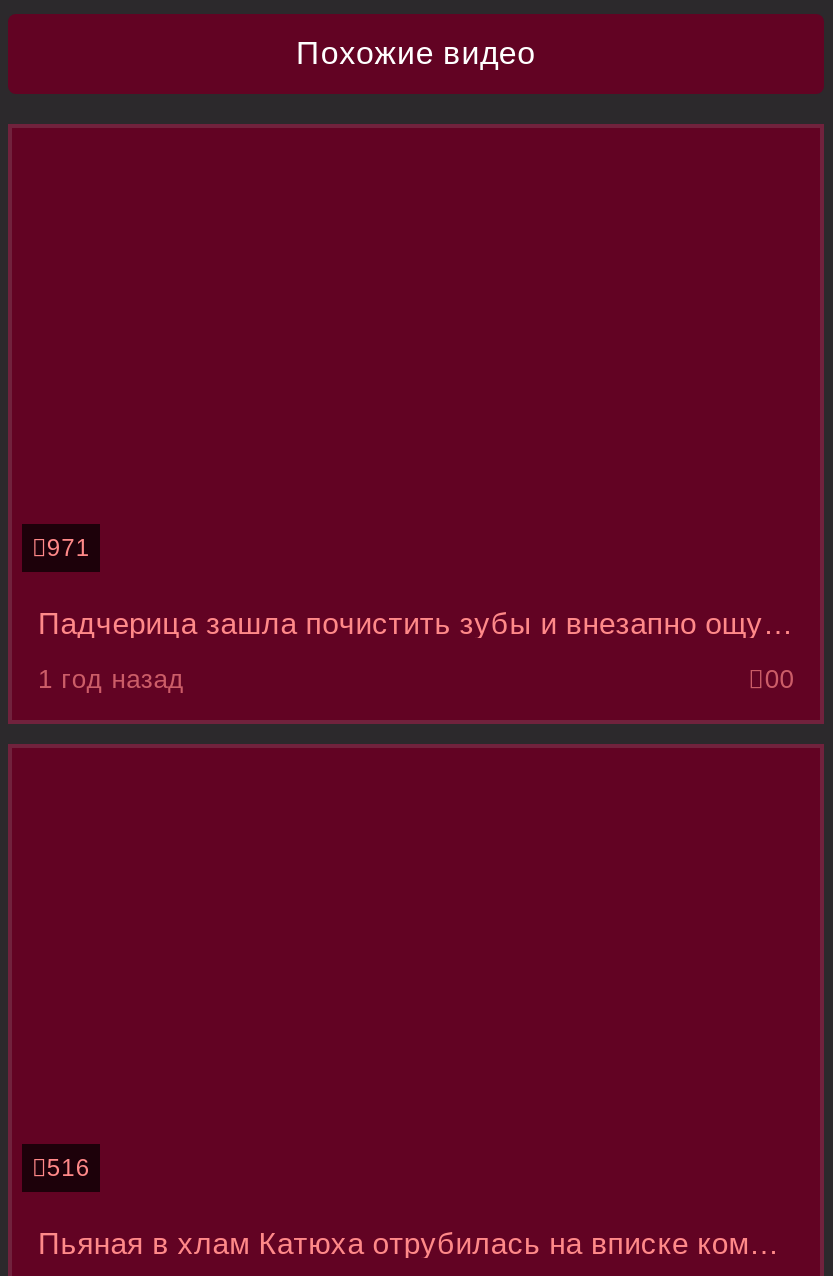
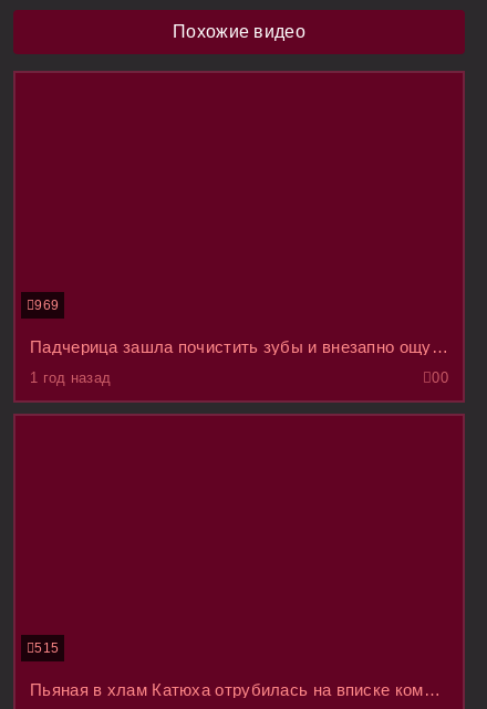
- 971
+ 969

- 516
+ 515
